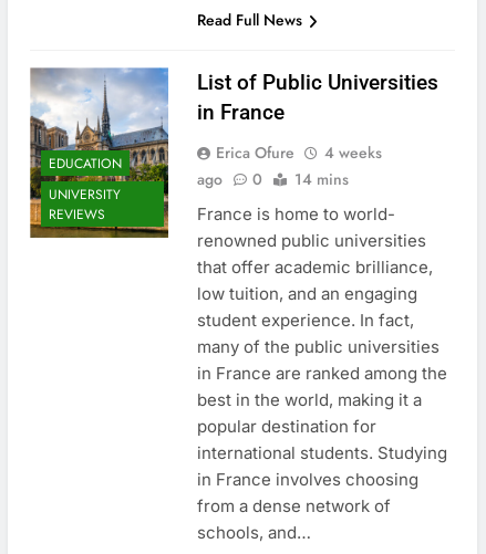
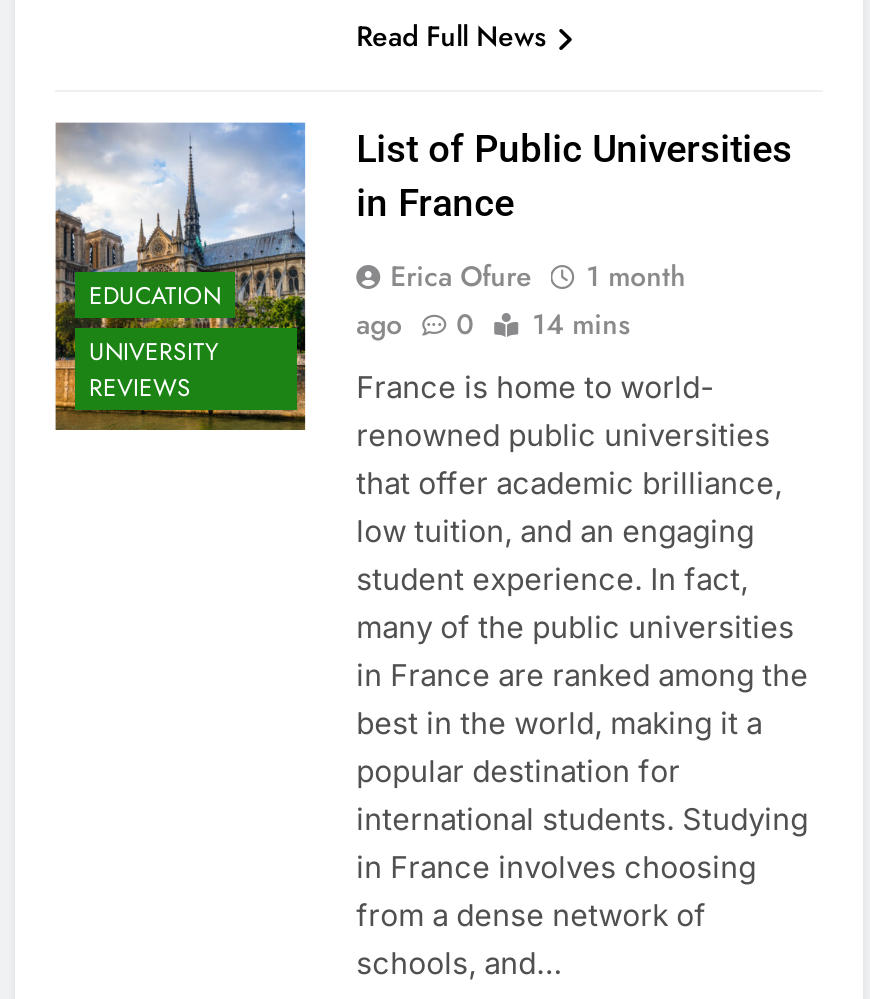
- Erica Ofure 4 weeks
+ Erica Ofure 1 month
